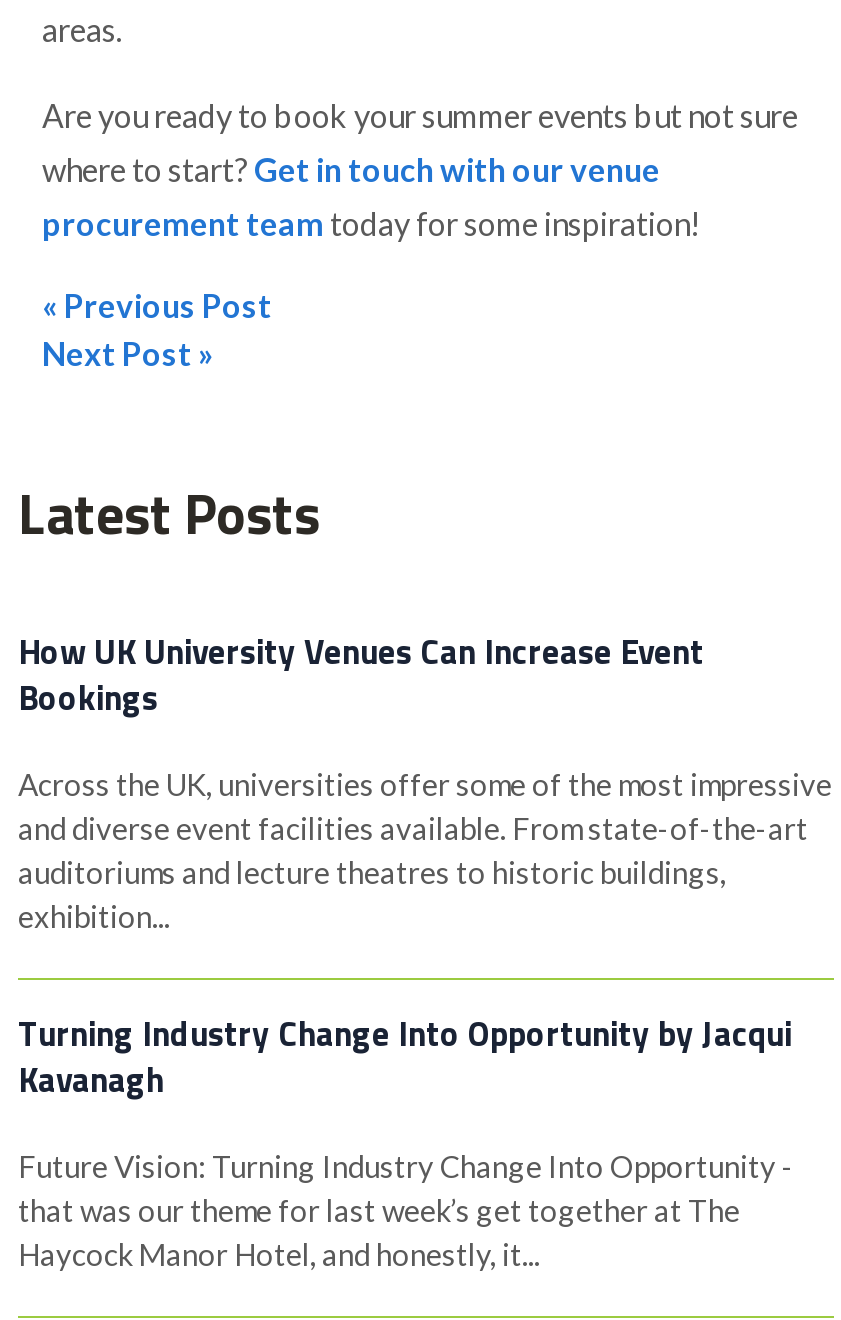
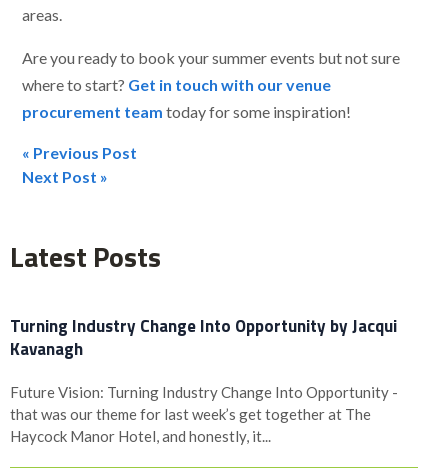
- How UK University Venues Can Increase Event
- Bookings
- Across the UK, universities offer some of the most impressive
- and diverse event facilities available. From state-of-the-art
- auditoriums and lecture theatres to historic buildings,
- exhibition...
